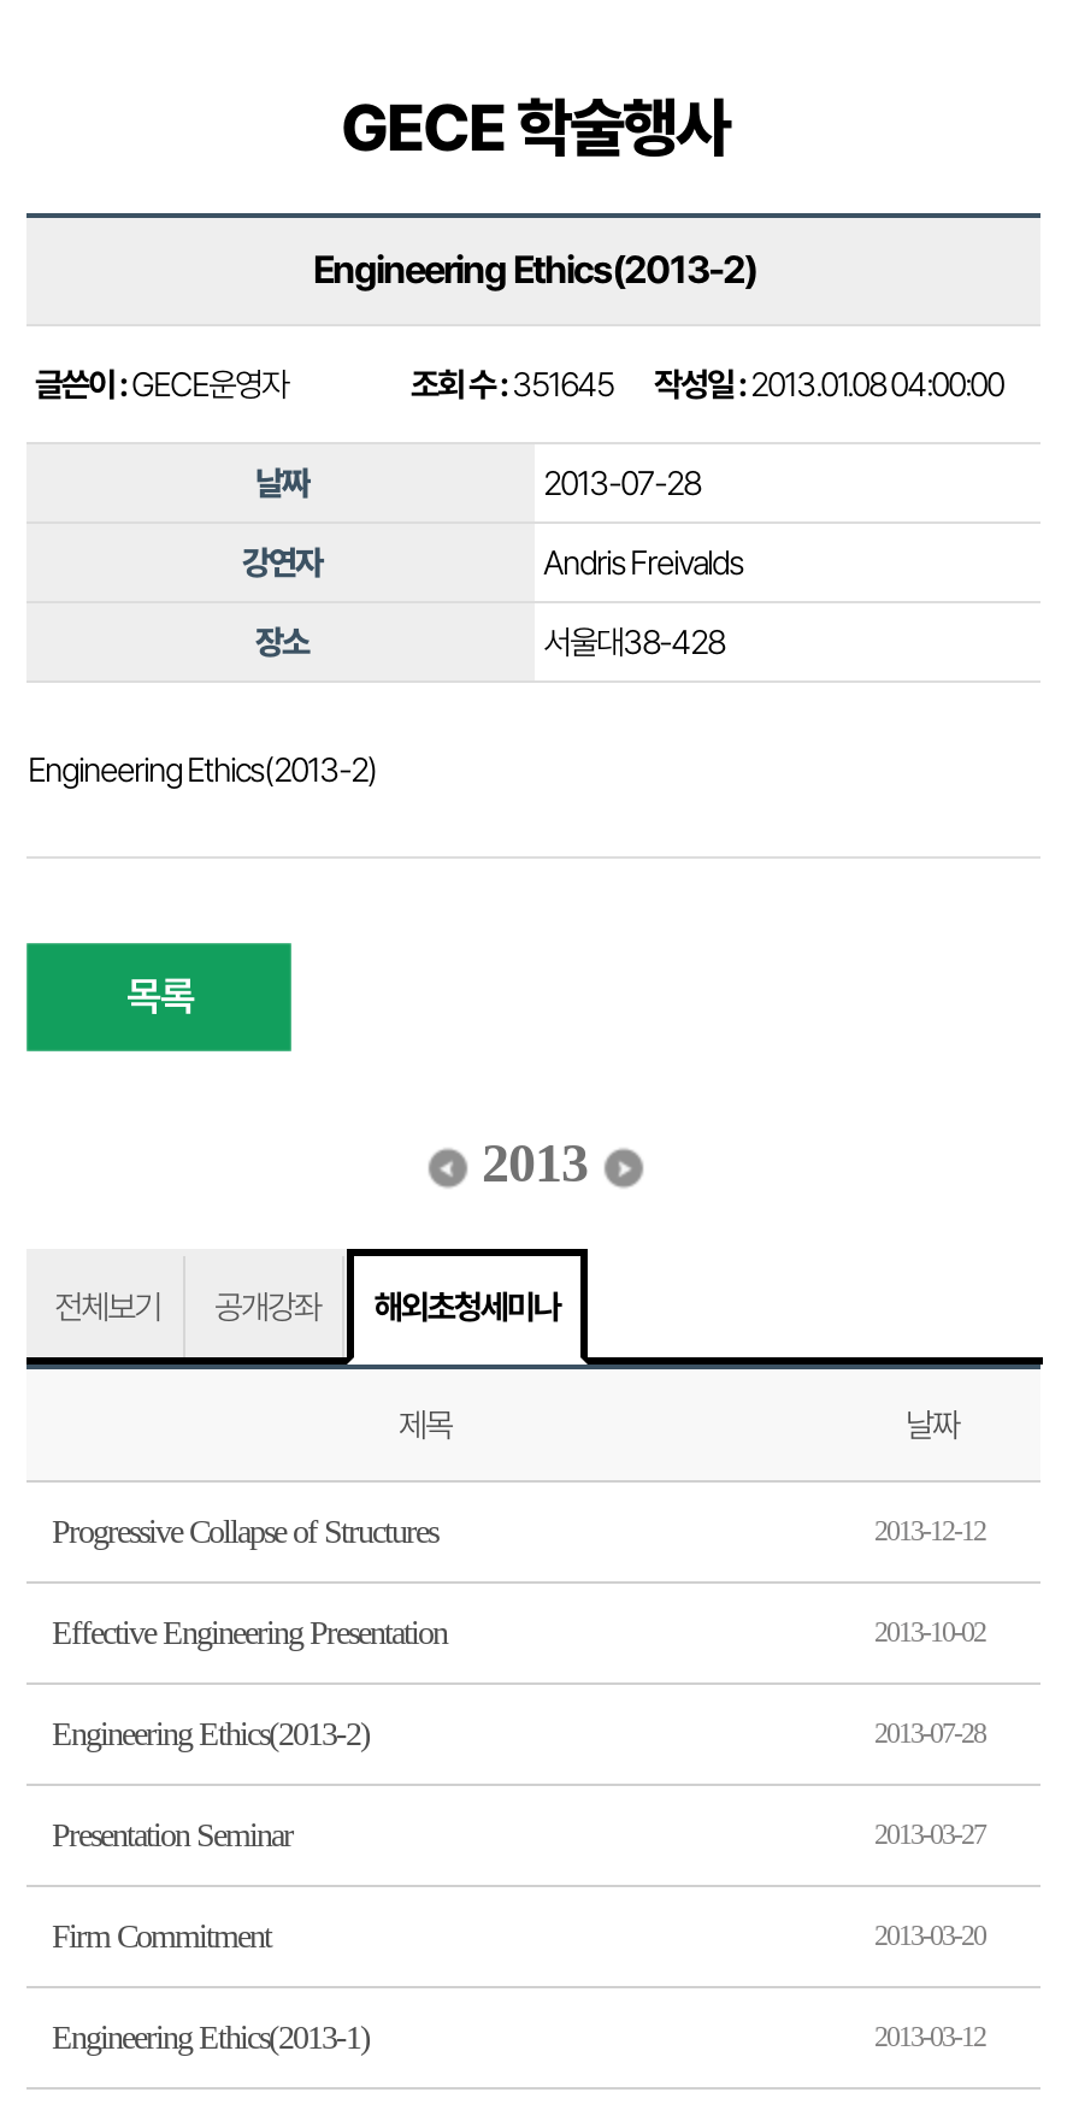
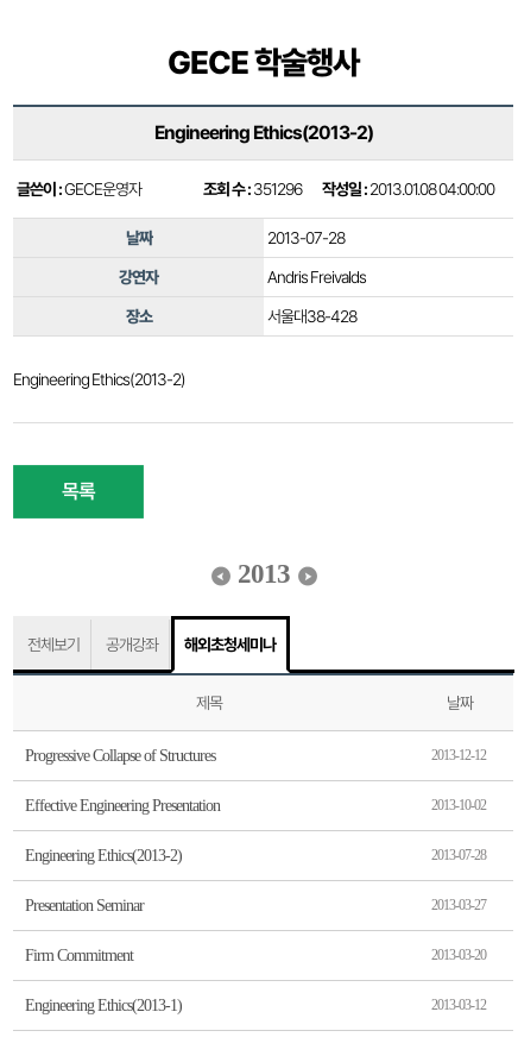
- 조회 수 : 351645 작성일 : 2013.01.08 04:00:00
+ 조회 수 : 351296 작성일 : 2013.01.08 04:00:00
